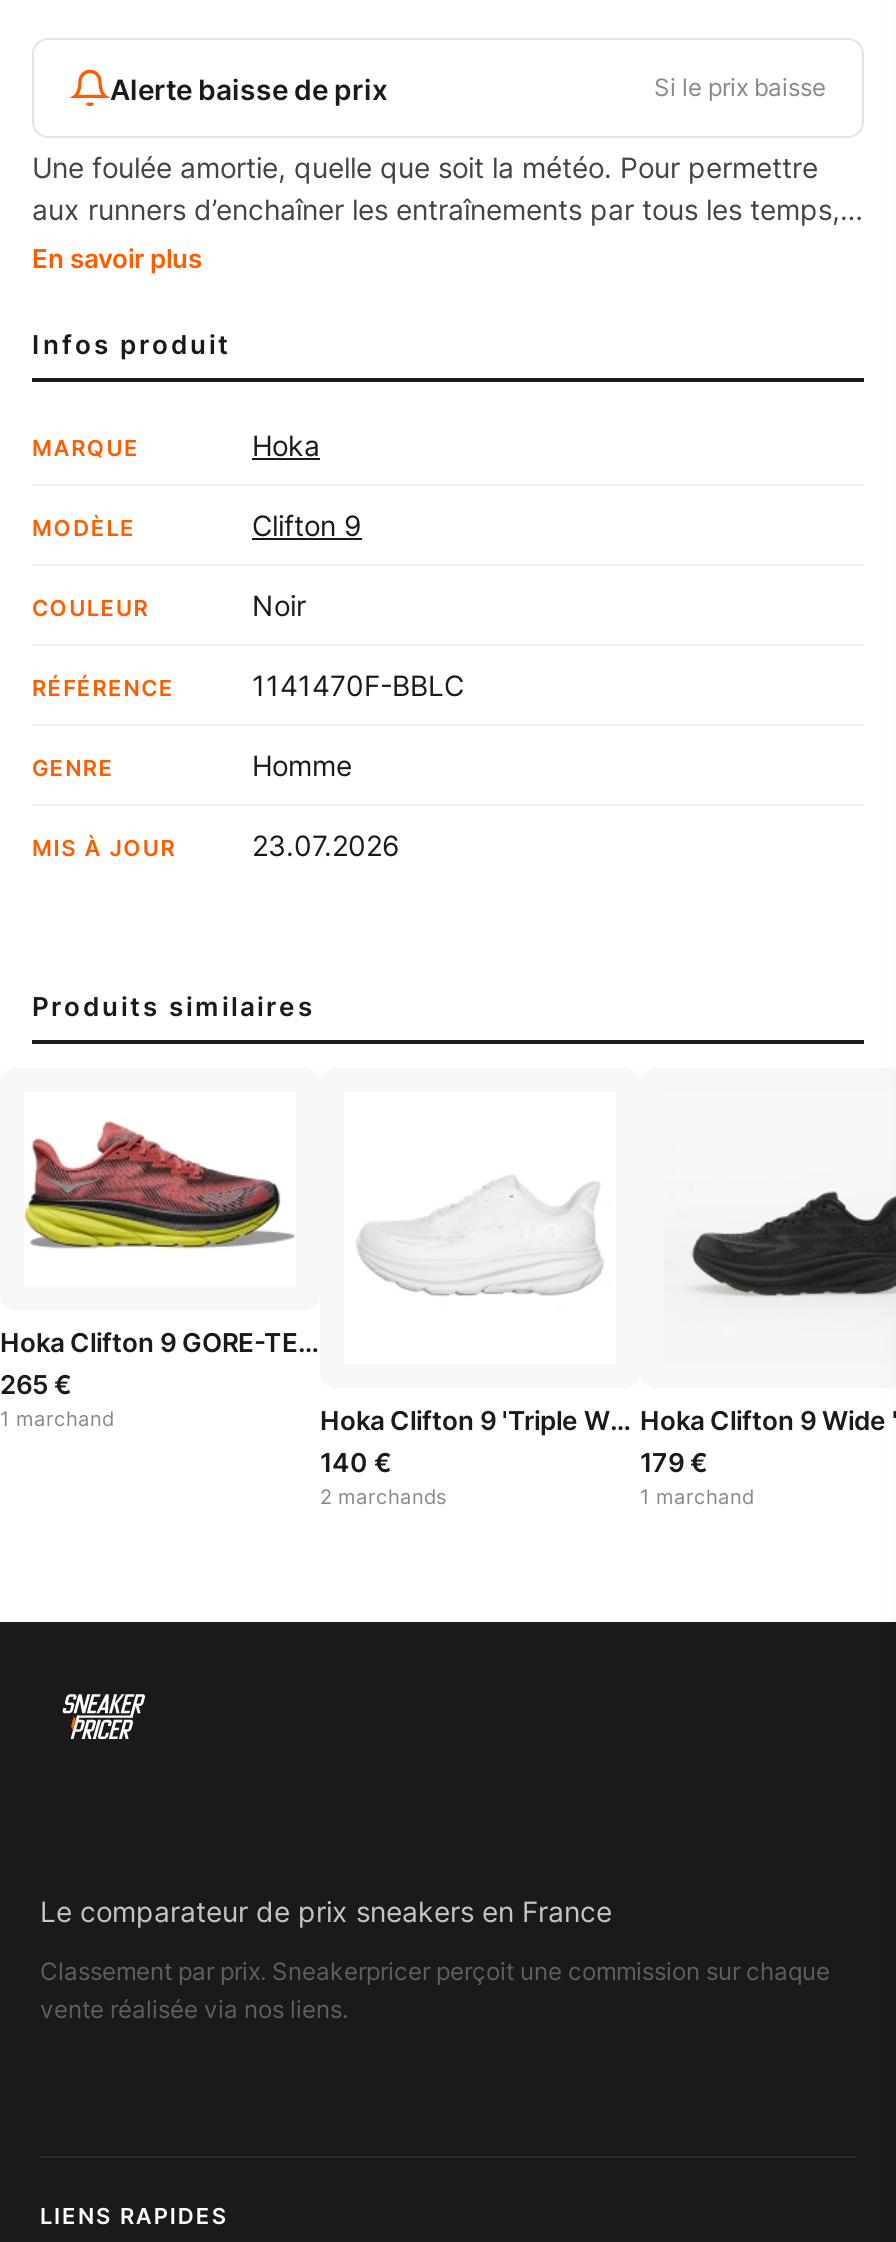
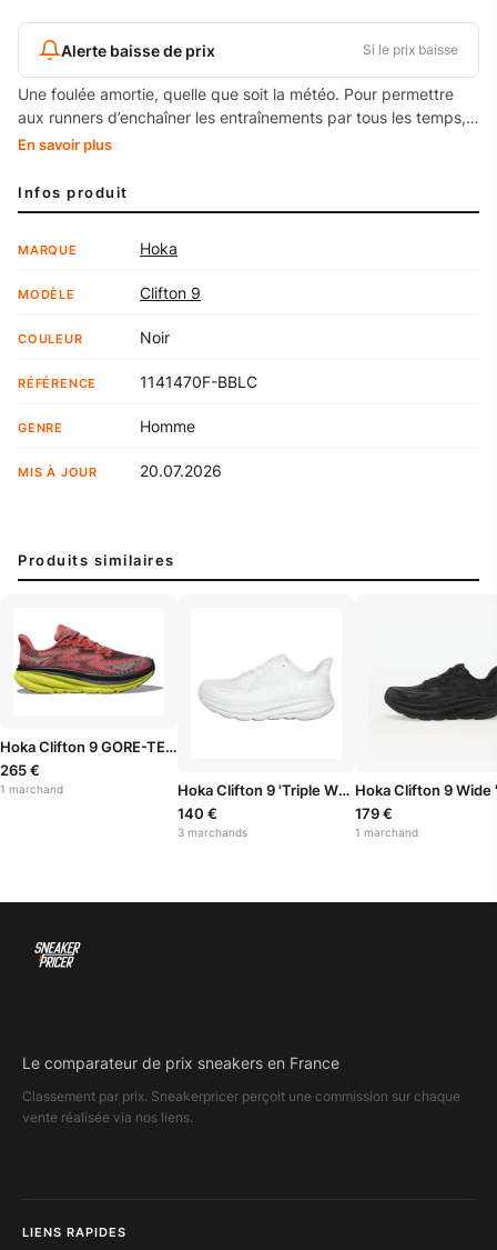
- 23.07.2026
+ 20.07.2026

- 2 marchands
+ 3 marchands
